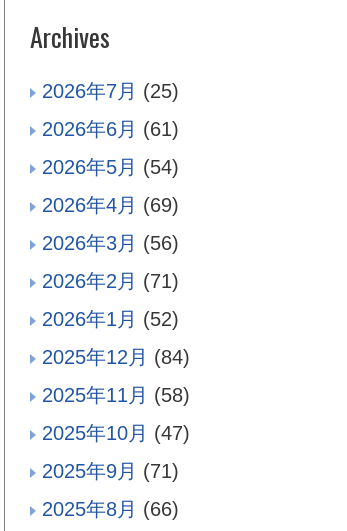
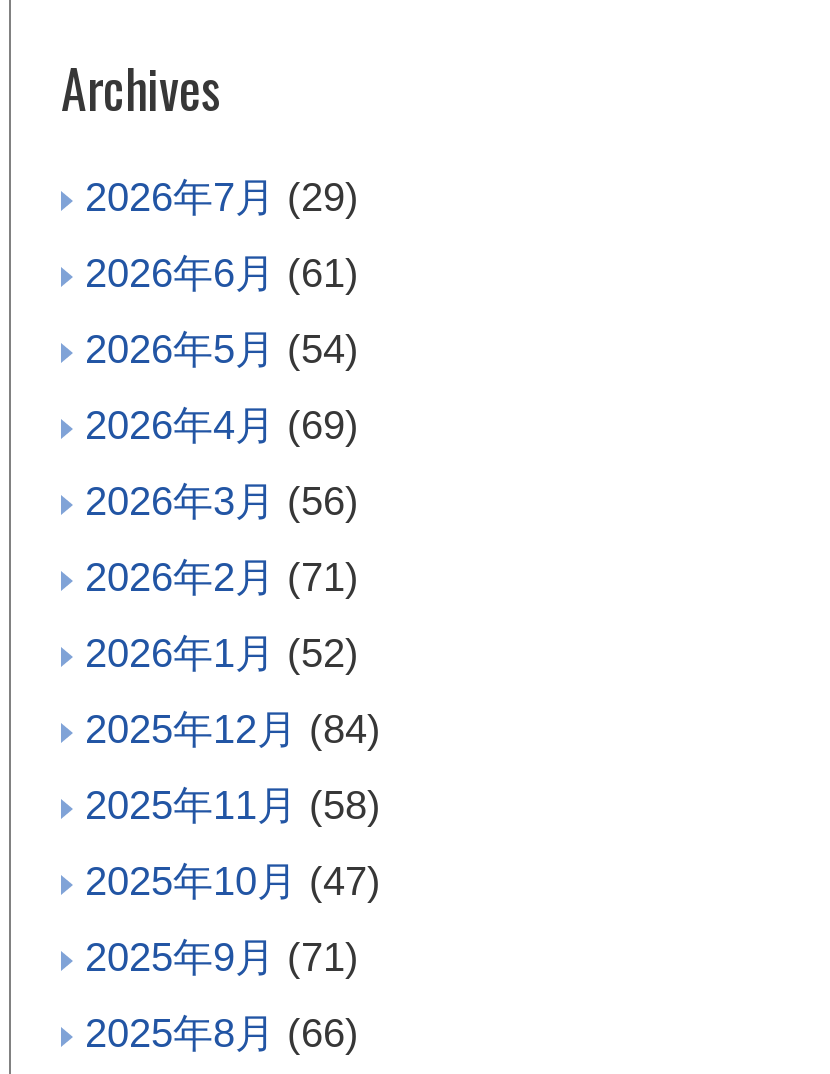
- 2026年7月(25)
+ 2026年7月(29)
